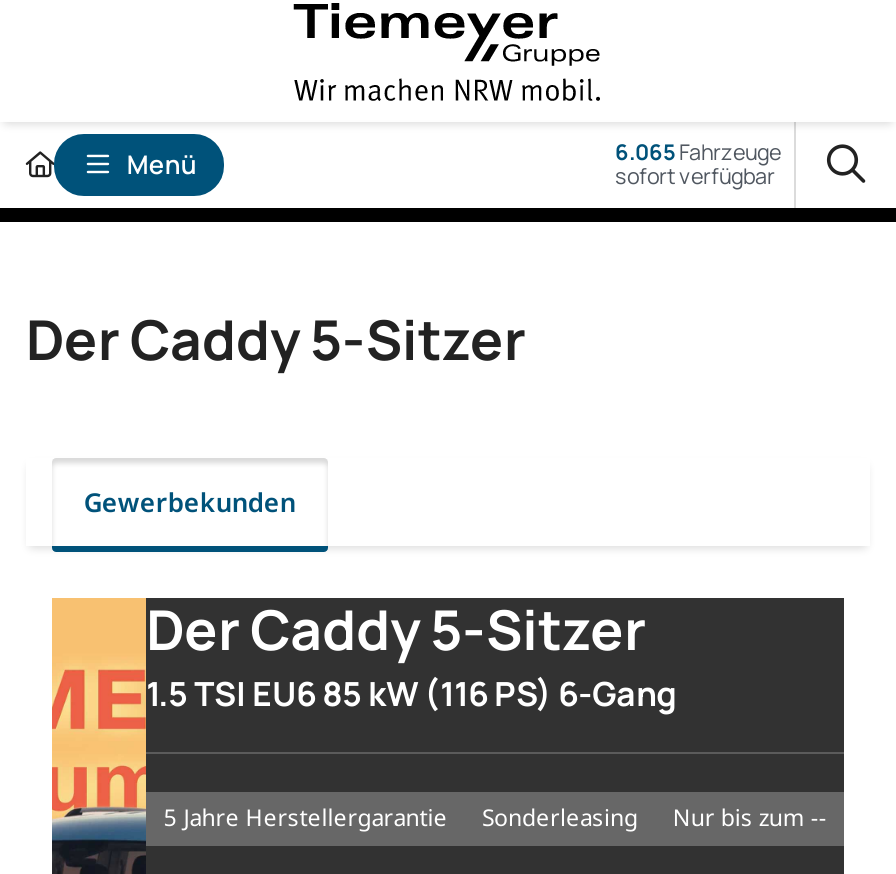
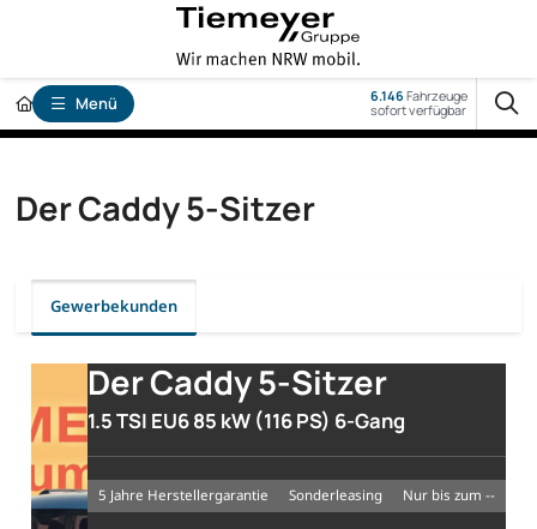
- 6.065Fahrzeuge
+ 6.146Fahrzeuge
